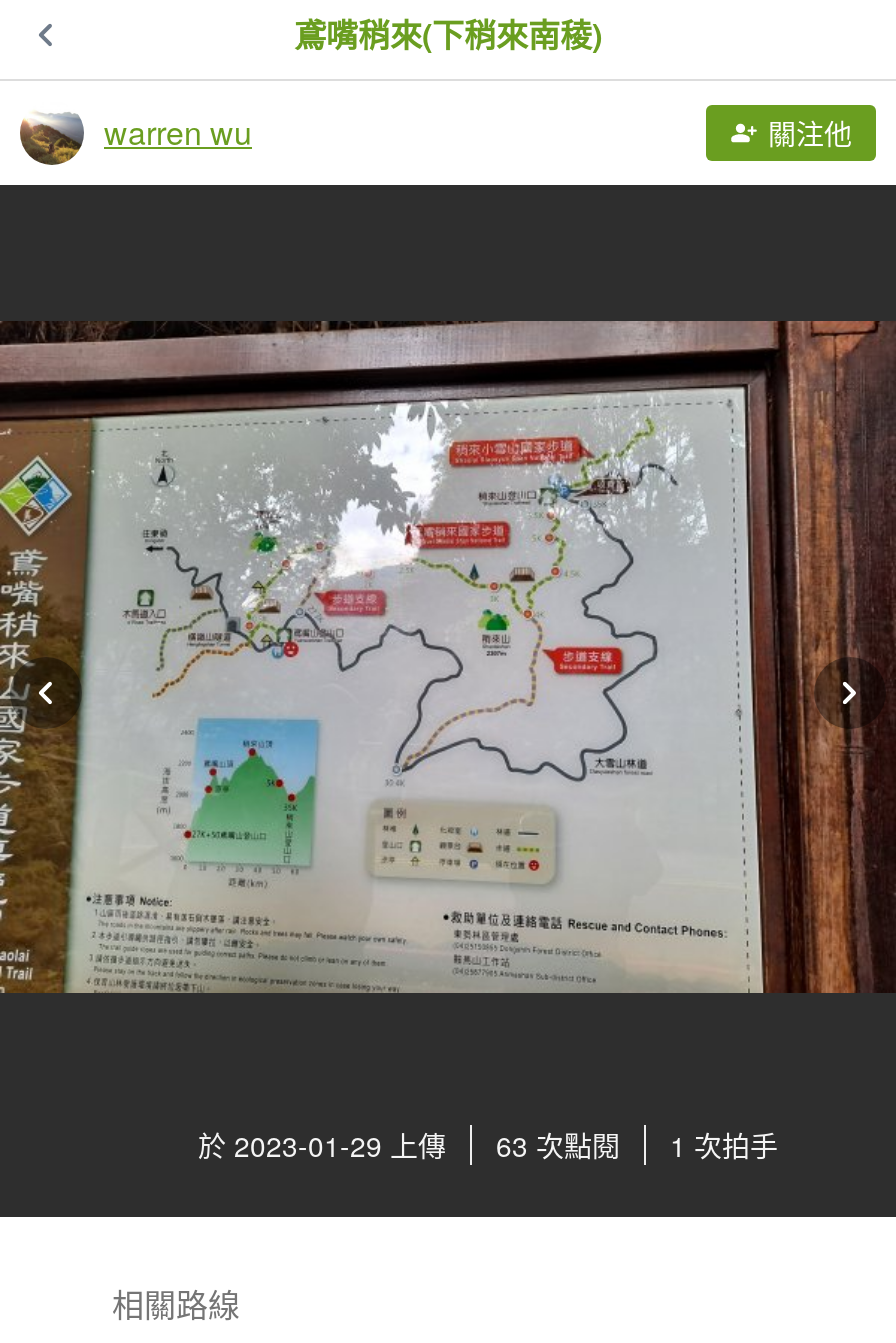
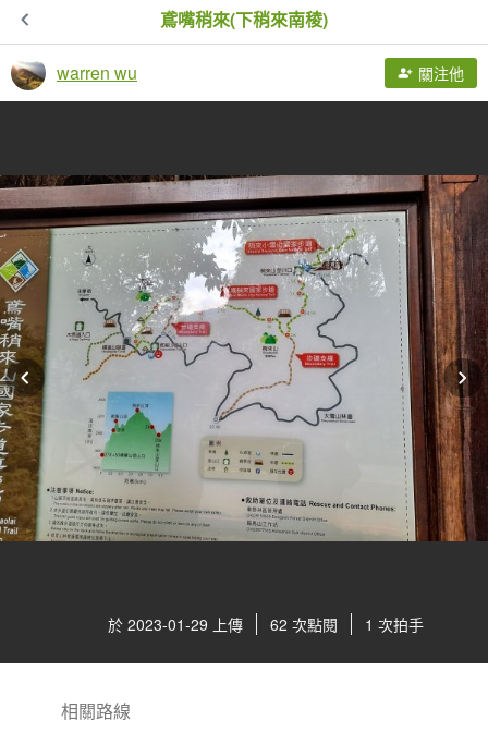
- 於 2023-01-29 上傳 63 次點閱 1 次拍手
+ 於 2023-01-29 上傳 62 次點閱 1 次拍手
